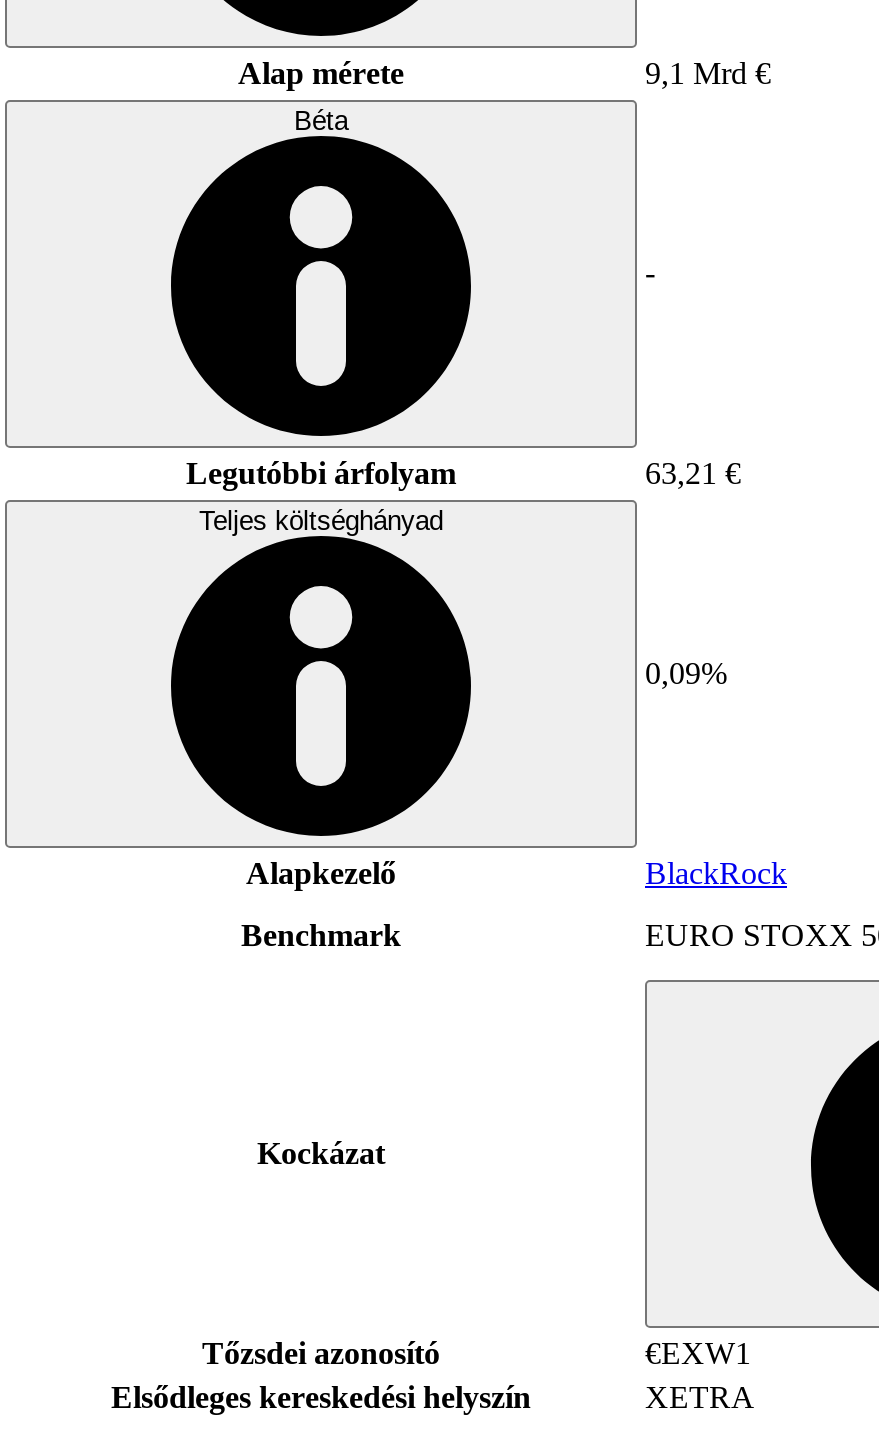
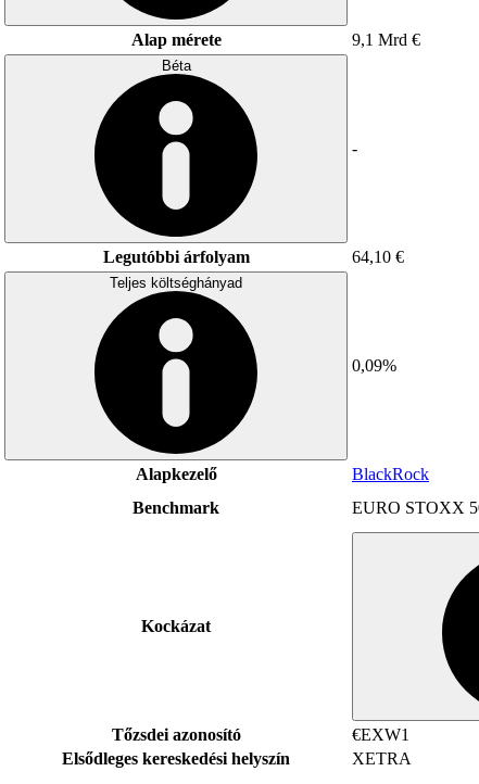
- 63,21 €
+ 64,10 €
